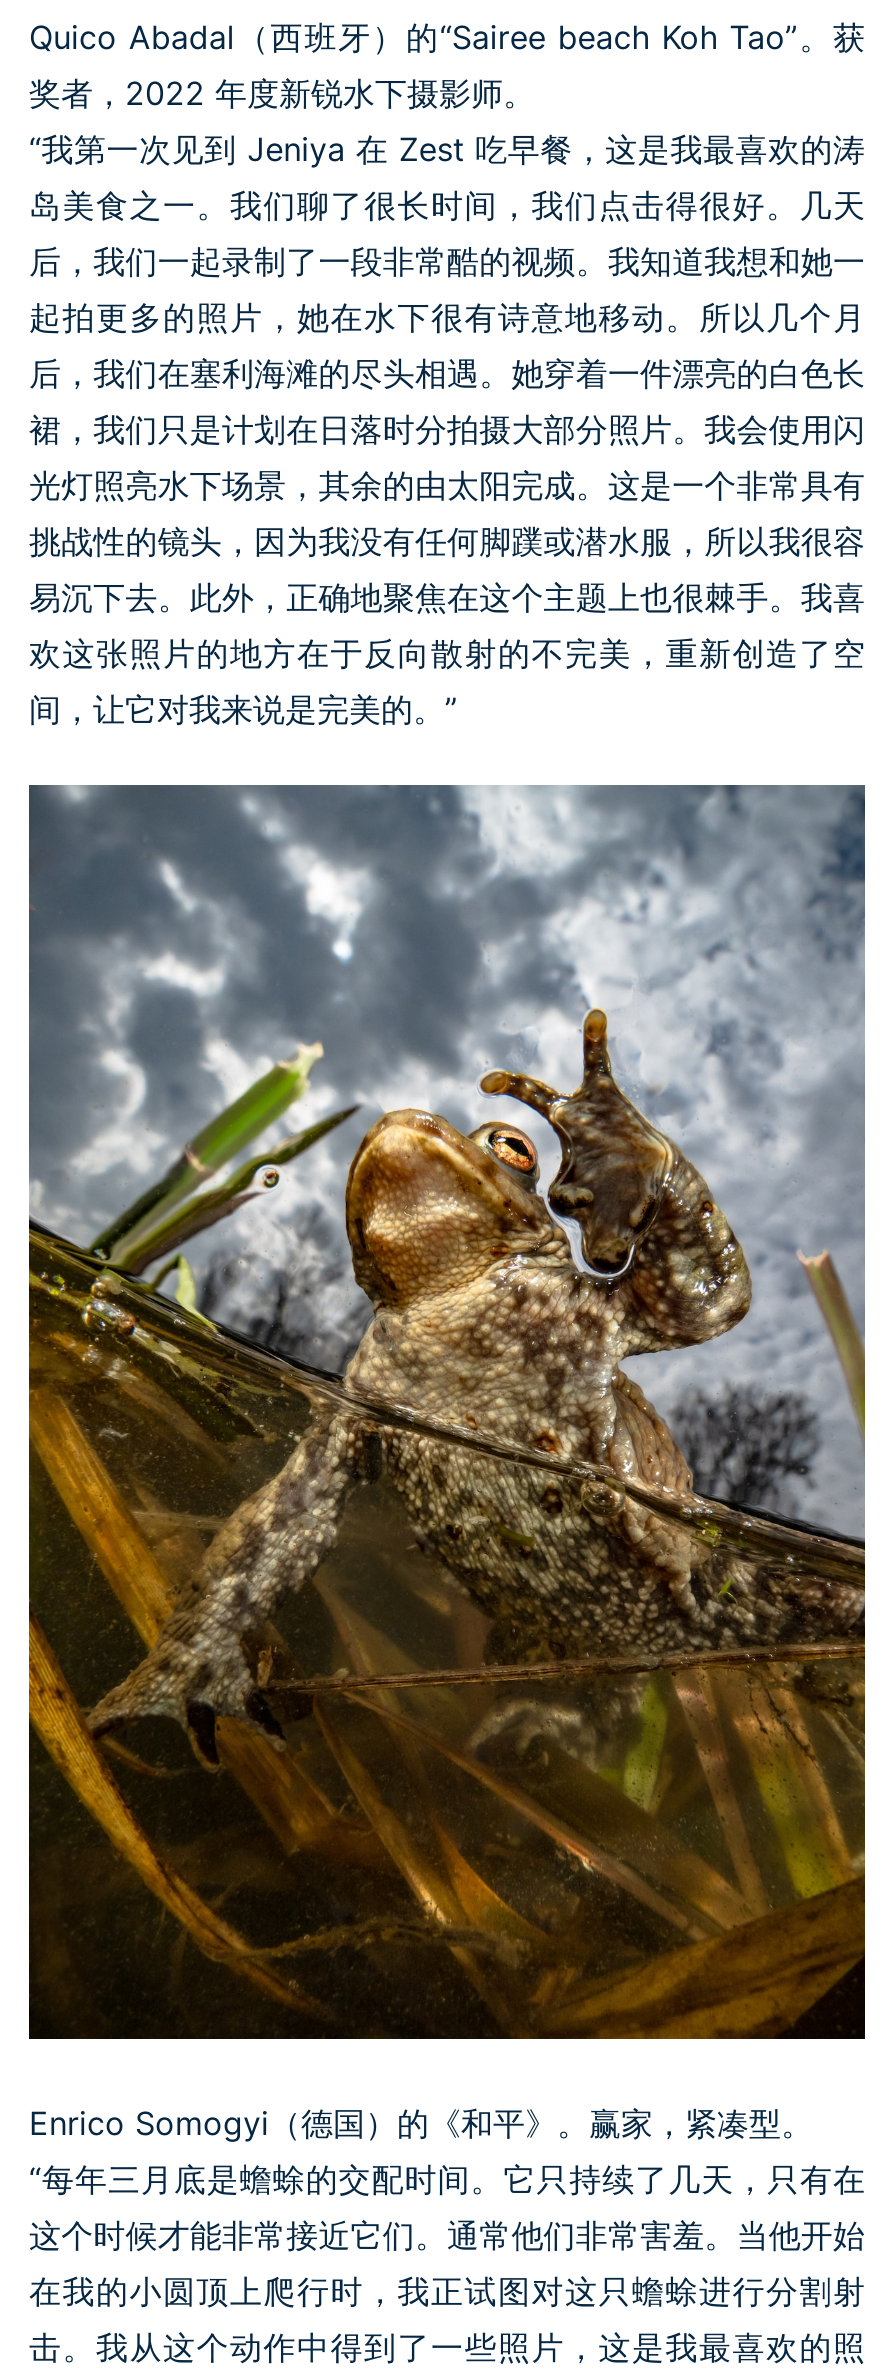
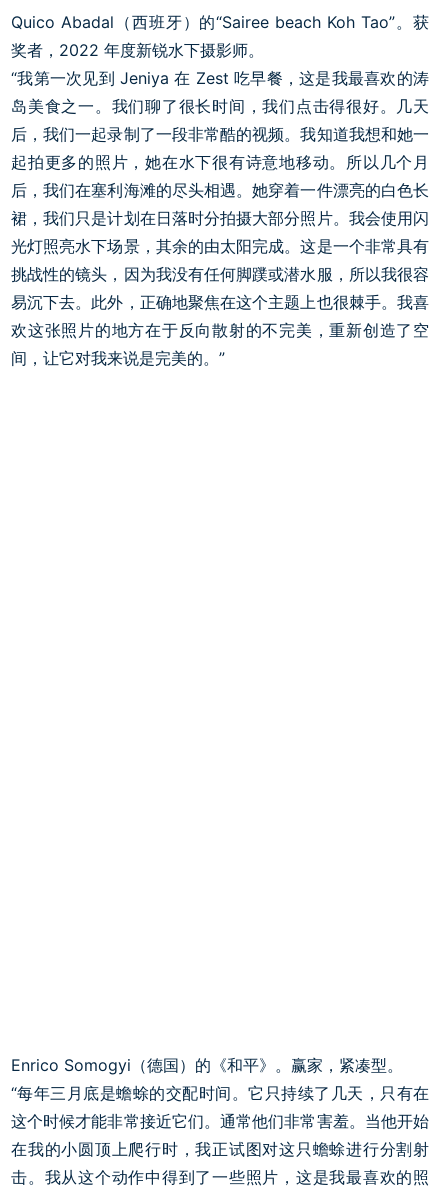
- [image]
